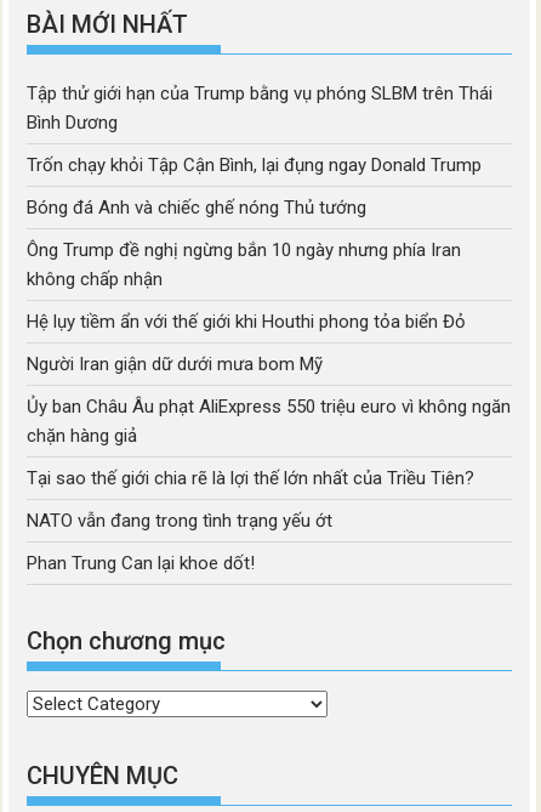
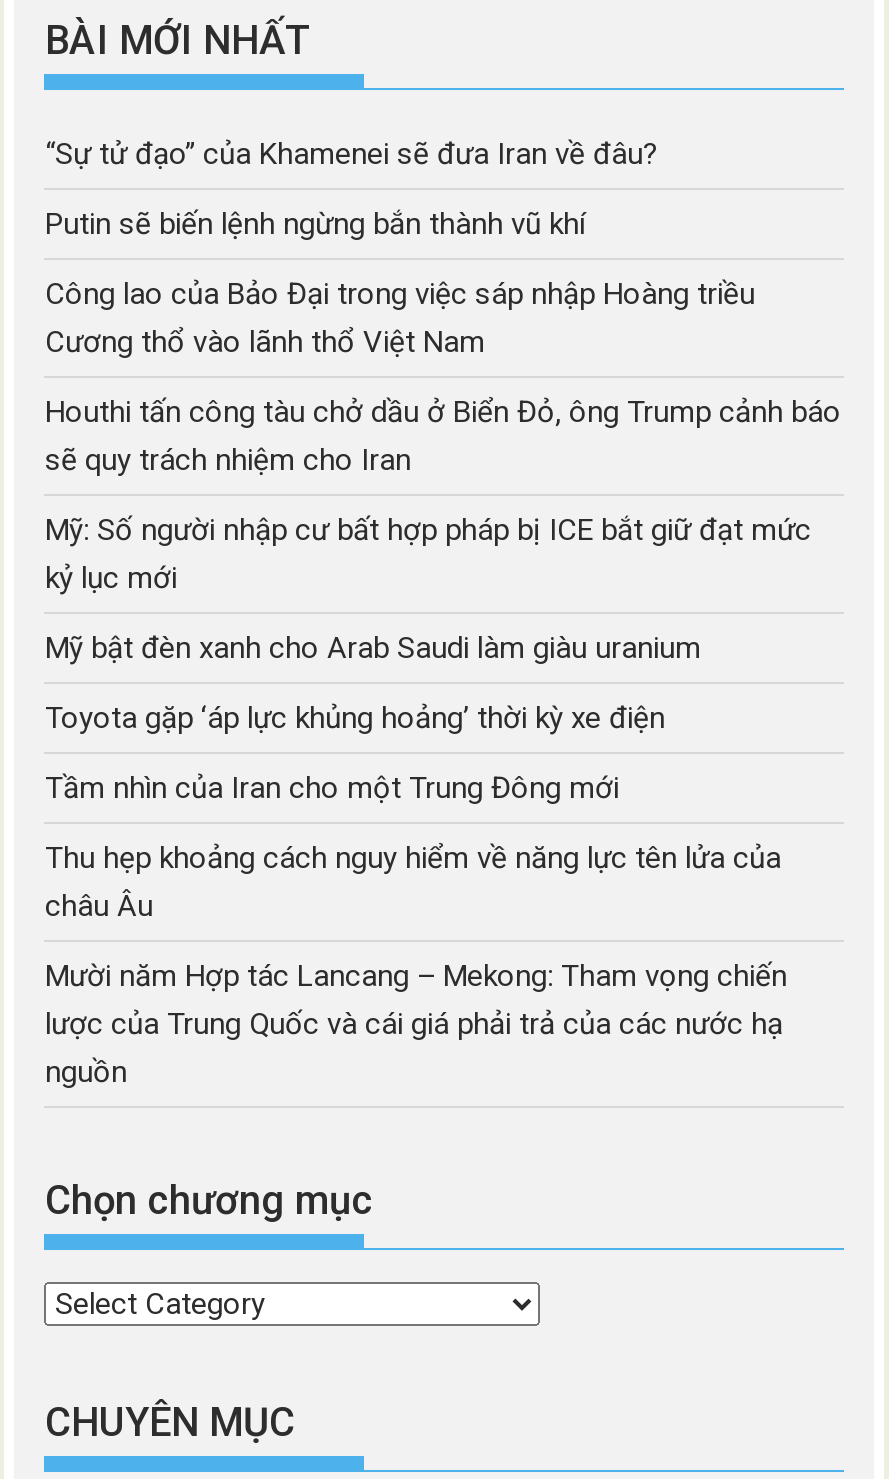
- Tập thử giới hạn của Trump bằng vụ phóng SLBM trên Thái
- Bình Dương
+ “Sự tử đạo” của Khamenei sẽ đưa Iran về đâu?

- Trốn chạy khỏi Tập Cận Bình, lại đụng ngay Donald Trump
+ Putin sẽ biến lệnh ngừng bắn thành vũ khí

- Bóng đá Anh và chiếc ghế nóng Thủ tướng
+ Công lao của Bảo Đại trong việc sáp nhập Hoàng triều
+ Cương thổ vào lãnh thổ Việt Nam

- Ông Trump đề nghị ngừng bắn 10 ngày nhưng phía Iran
- không chấp nhận
+ Houthi tấn công tàu chở dầu ở Biển Đỏ, ông Trump cảnh báo
+ sẽ quy trách nhiệm cho Iran

- Hệ lụy tiềm ẩn với thế giới khi Houthi phong tỏa biển Đỏ
+ Mỹ: Số người nhập cư bất hợp pháp bị ICE bắt giữ đạt mức
+ kỷ lục mới

- Người Iran giận dữ dưới mưa bom Mỹ
+ Mỹ bật đèn xanh cho Arab Saudi làm giàu uranium

- Ủy ban Châu Âu phạt AliExpress 550 triệu euro vì không ngăn
- chặn hàng giả
+ Toyota gặp ‘áp lực khủng hoảng’ thời kỳ xe điện

- Tại sao thế giới chia rẽ là lợi thế lớn nhất của Triều Tiên?
+ Tầm nhìn của Iran cho một Trung Đông mới

- NATO vẫn đang trong tình trạng yếu ớt
+ Thu hẹp khoảng cách nguy hiểm về năng lực tên lửa của
+ châu Âu

- Phan Trung Can lại khoe dốt!
+ Mười năm Hợp tác Lancang – Mekong: Tham vọng chiến
+ lược của Trung Quốc và cái giá phải trả của các nước hạ
+ nguồn
